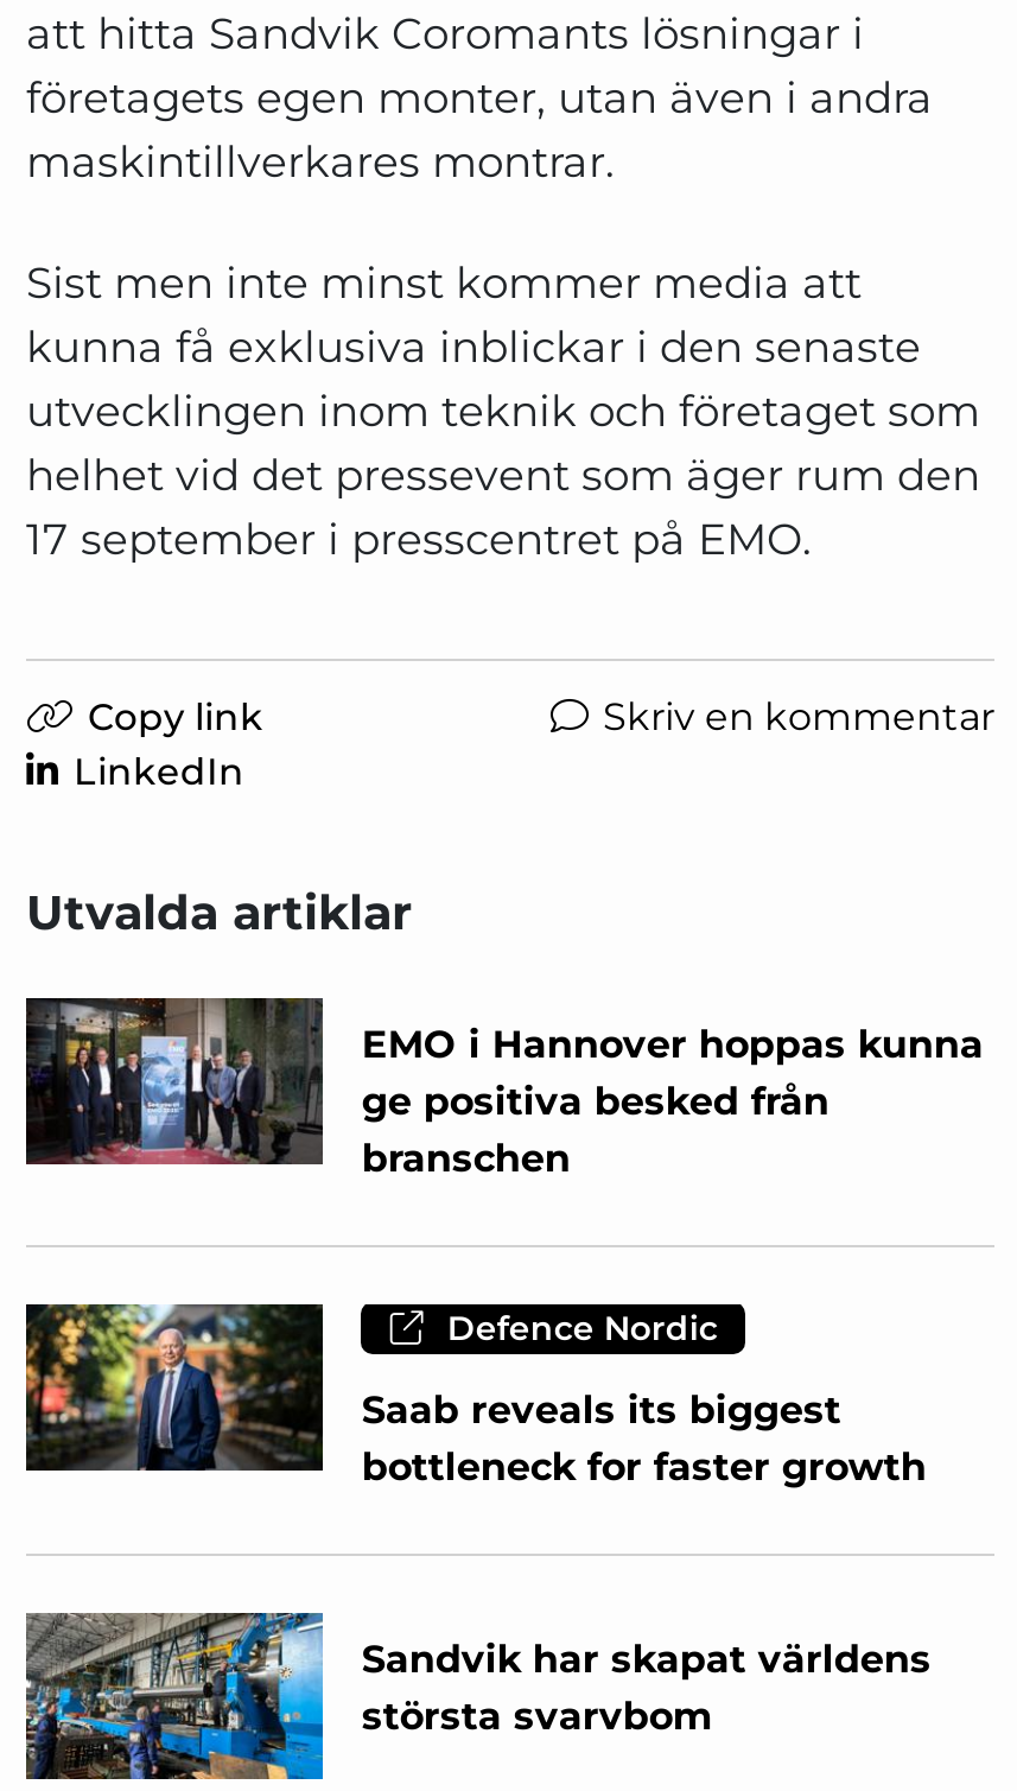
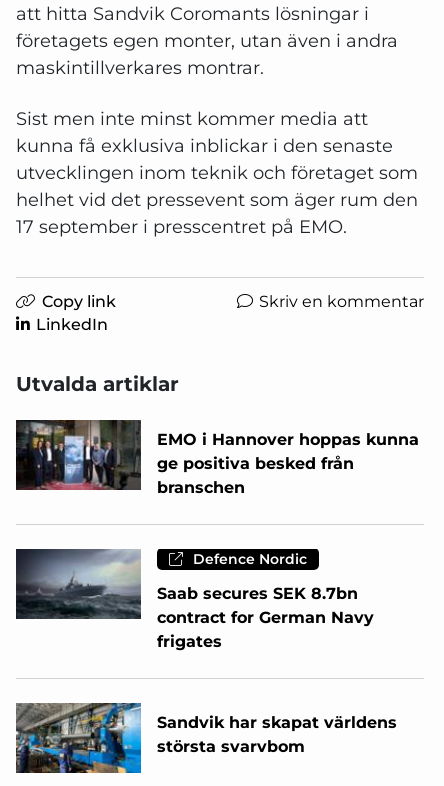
- [image]
- Saab reveals its biggest
- bottleneck for faster growth
+ [image]
+ Saab secures SEK 8.7bn
+ contract for German Navy
+ frigates
